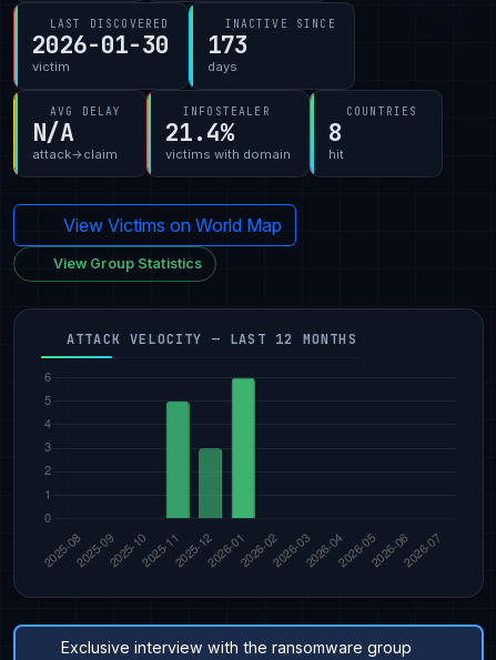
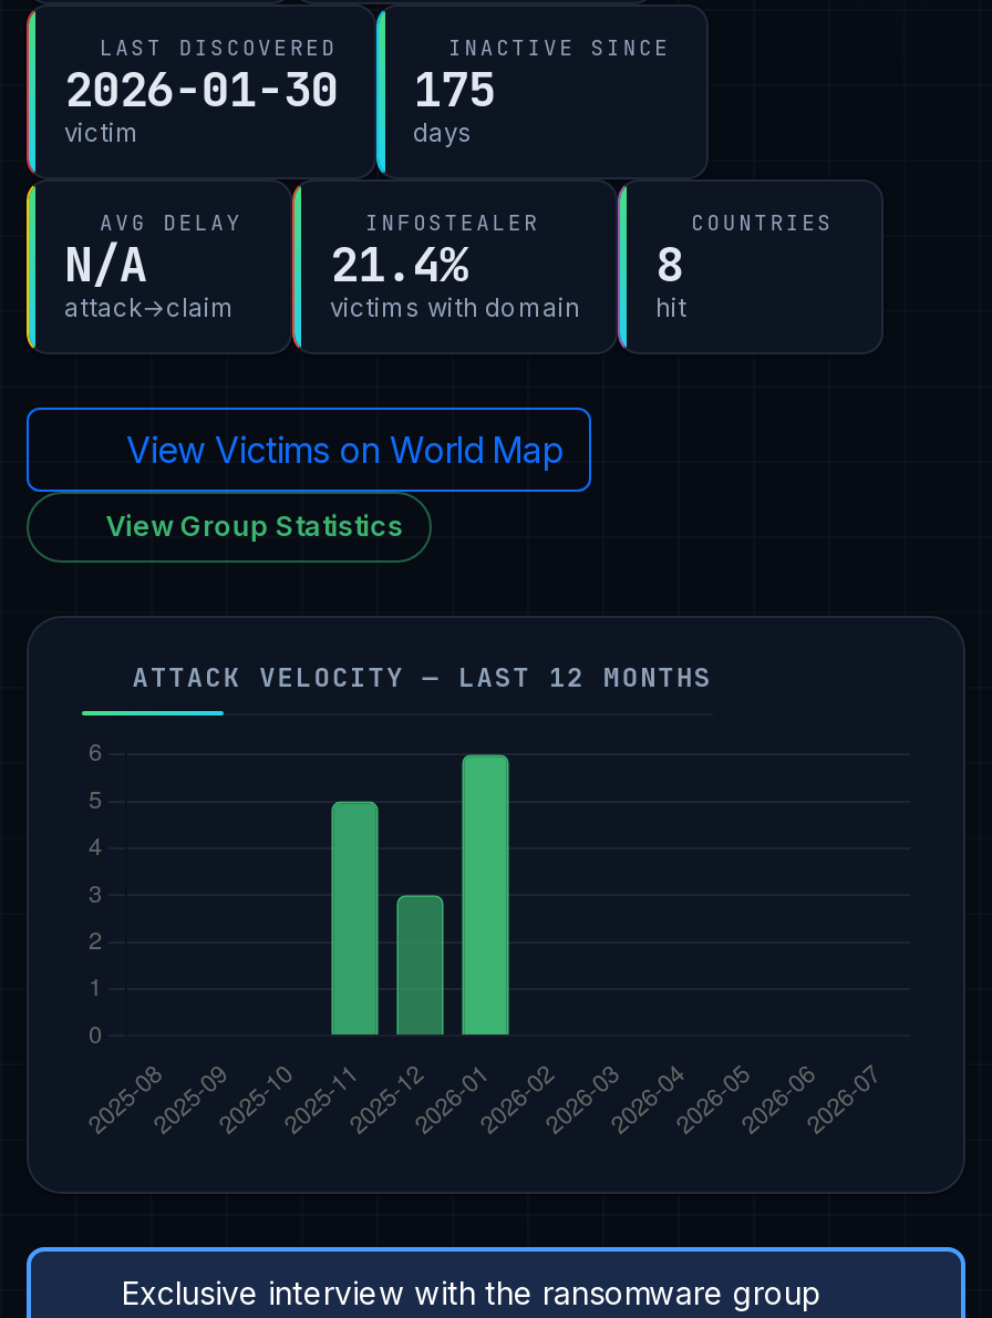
- 2026-01-30 173
+ 2026-01-30 175
